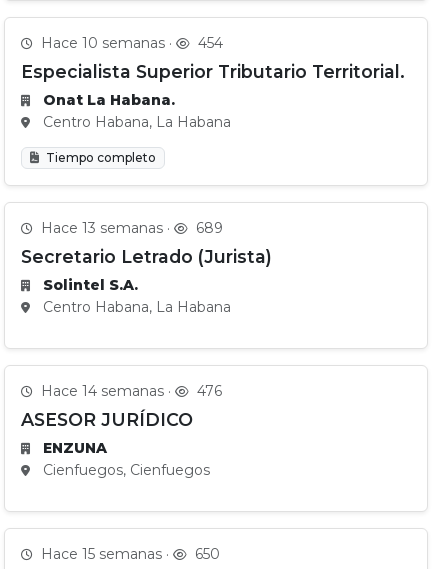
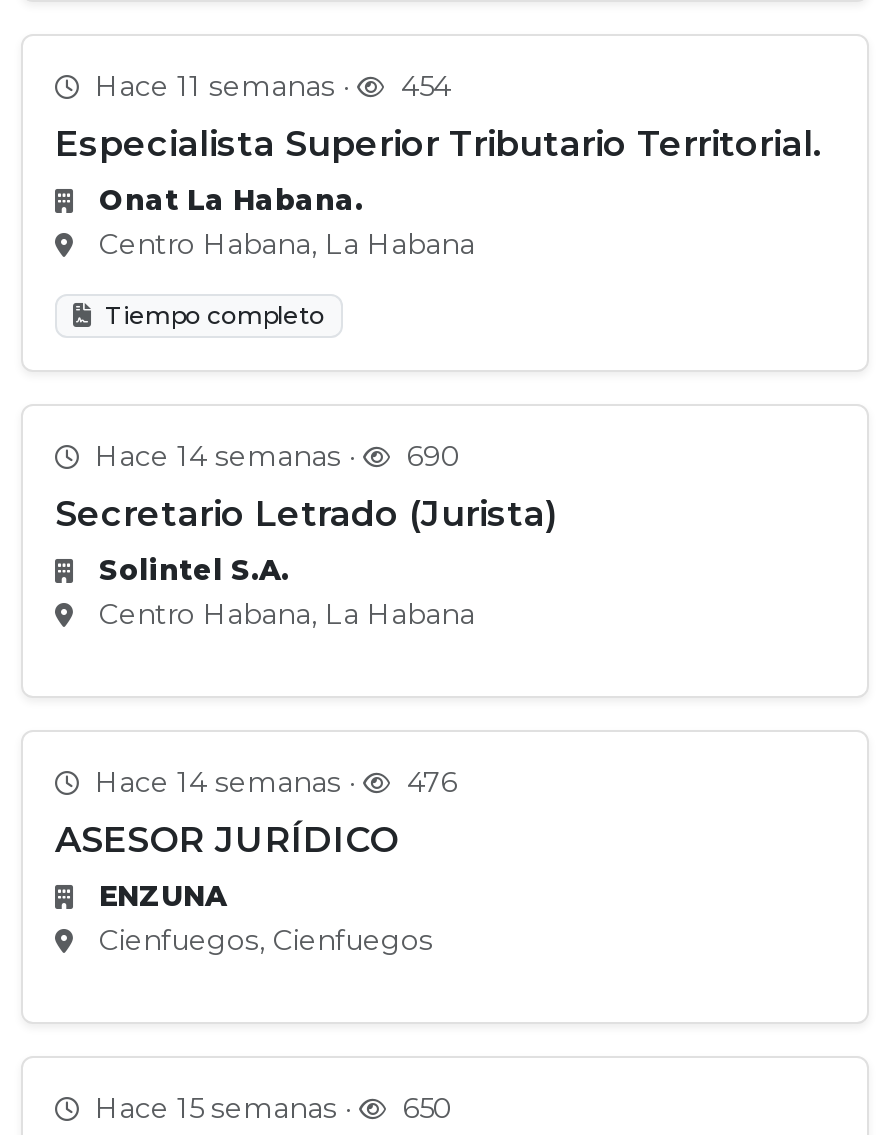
- Hace 10 semanas · 454
+ Hace 11 semanas · 454

- Hace 13 semanas ·
+ Hace 14 semanas ·

- 689
+ 690
